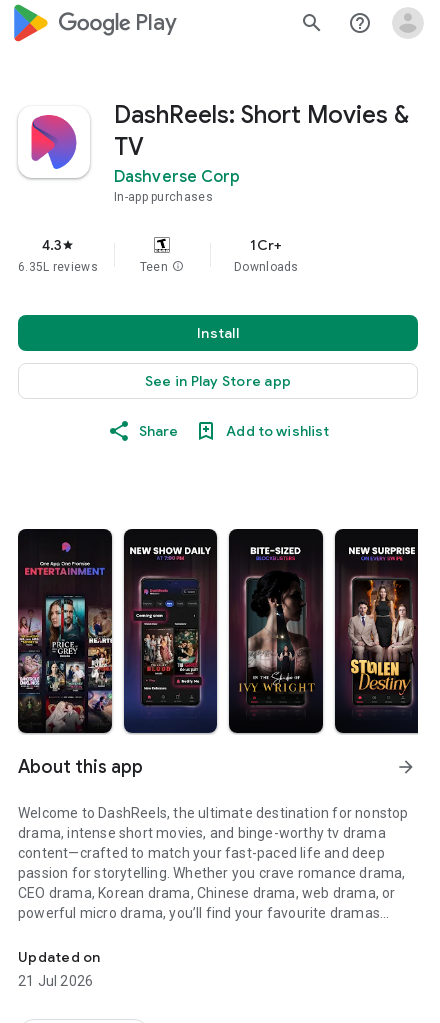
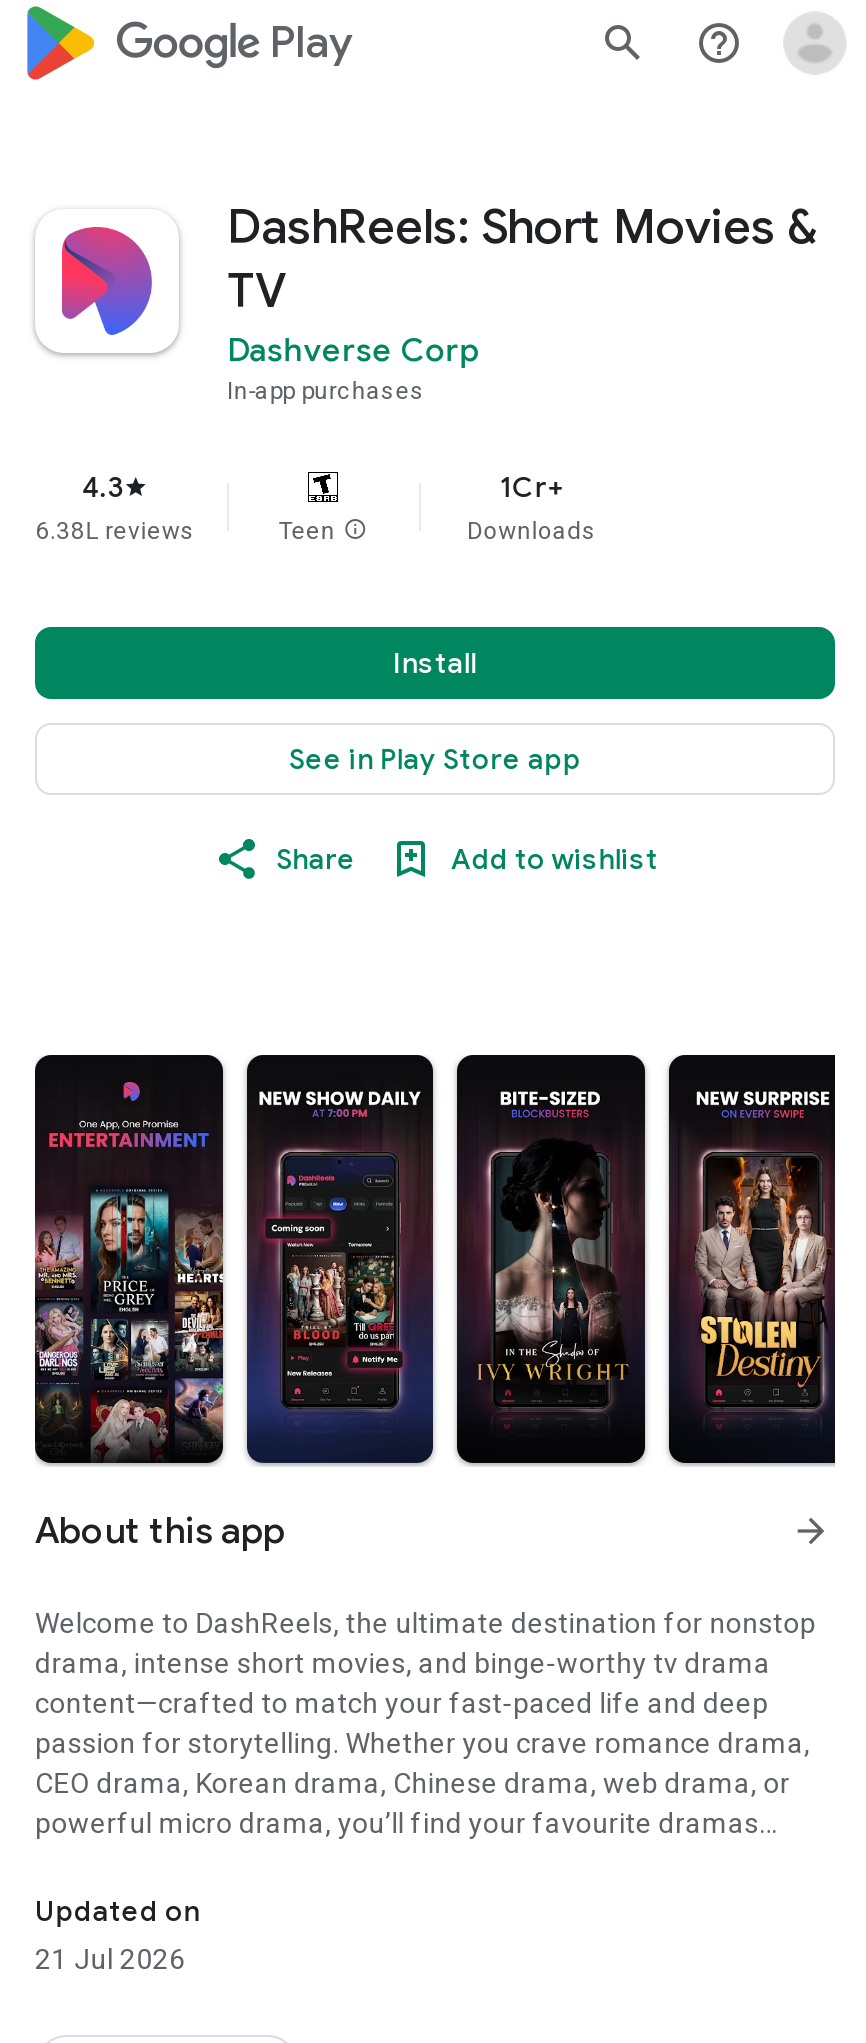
- 6.35L reviews
+ 6.38L reviews
